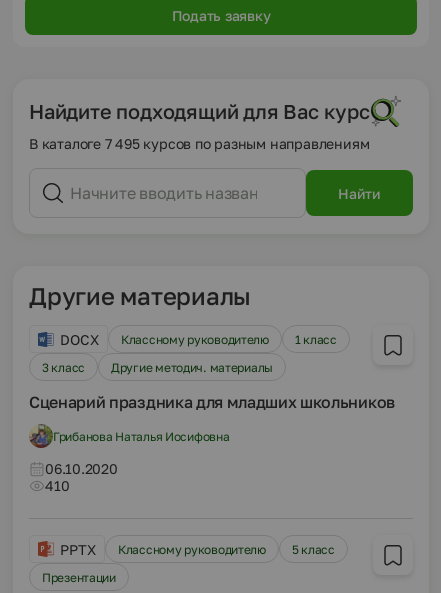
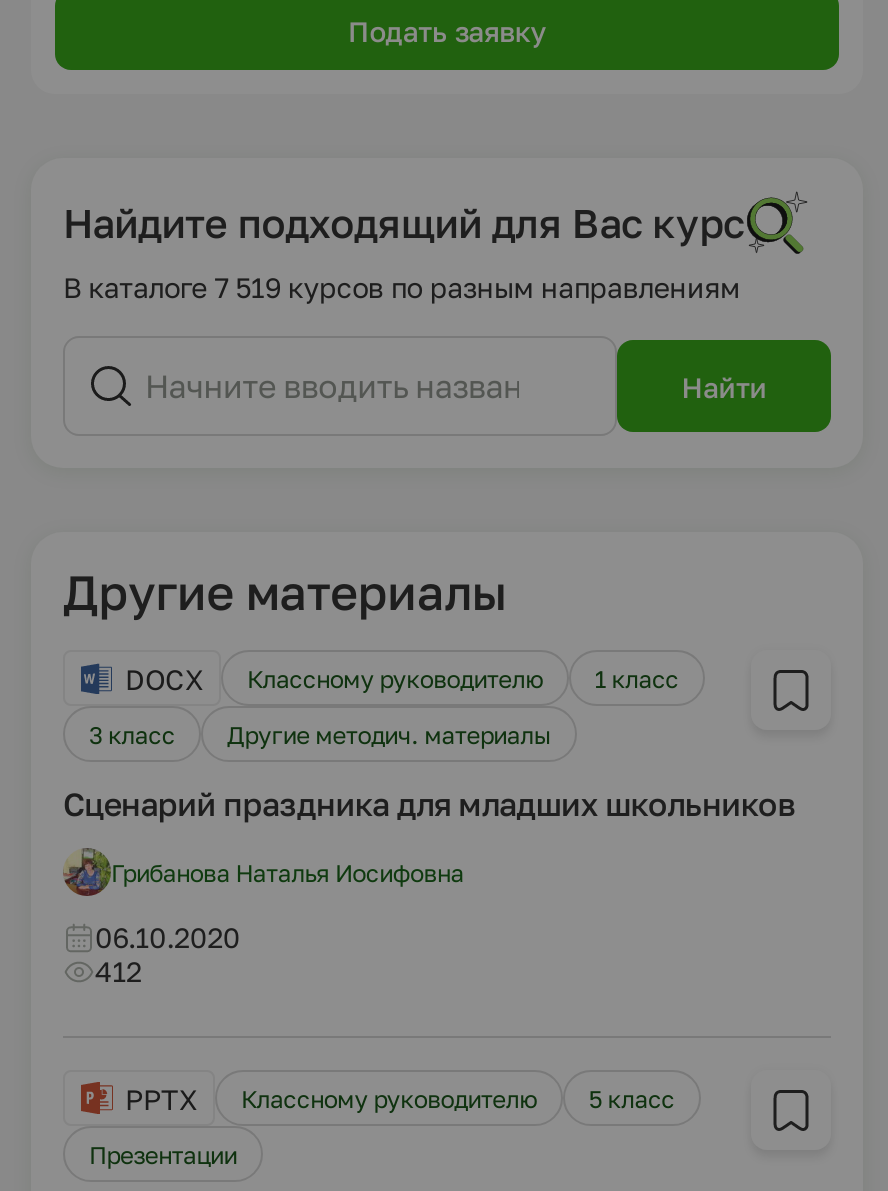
- В каталоге 7 495 курсов по разным направлениям
+ В каталоге 7 519 курсов по разным направлениям

- 410
+ 412
